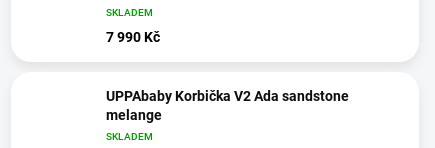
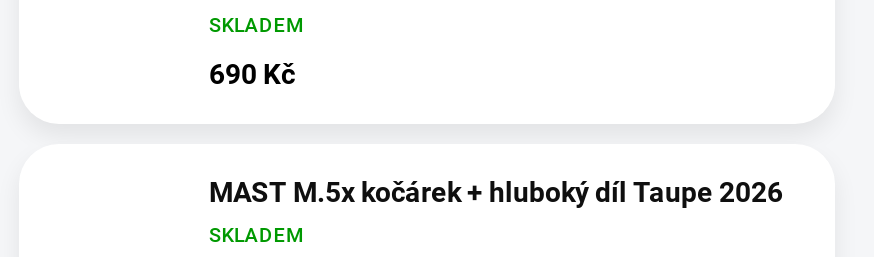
- 7 990 Kč
+ 690 Kč

- UPPAbaby Korbička V2 Ada sandstone
- melange
+ MAST M.5x kočárek + hluboký díl Taupe 2026
